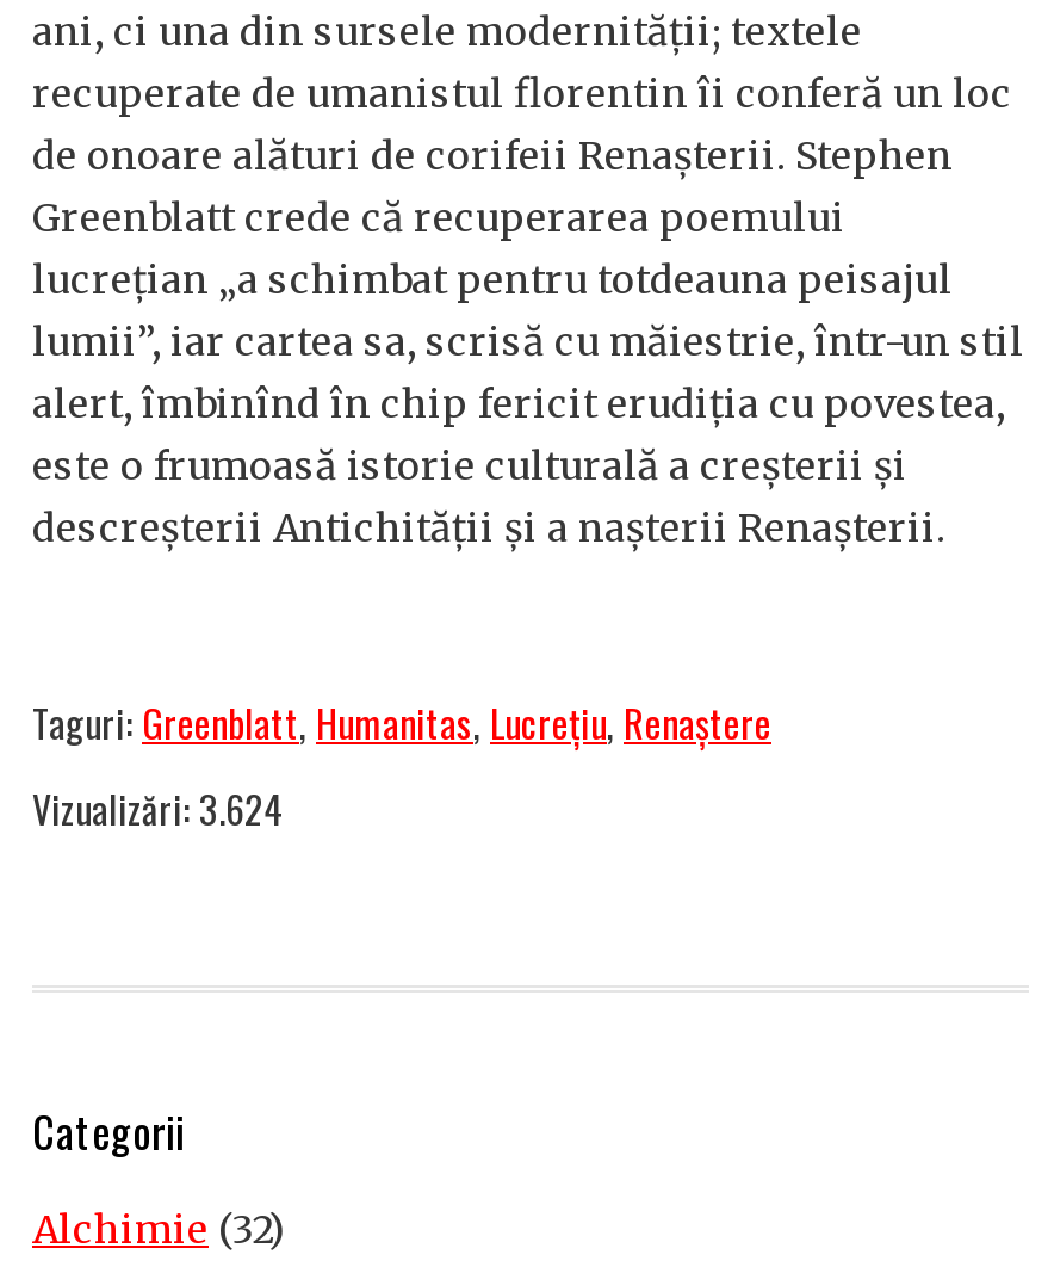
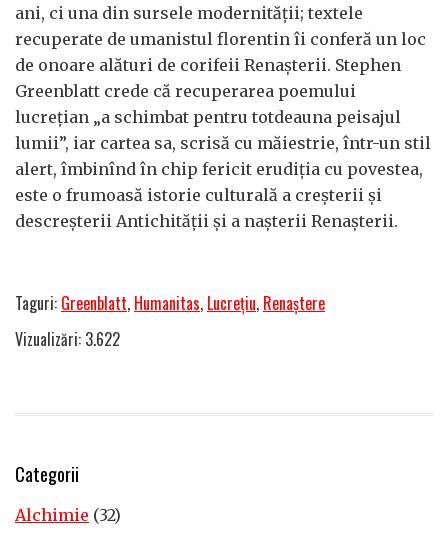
- Vizualizări: 3.624
+ Vizualizări: 3.622
